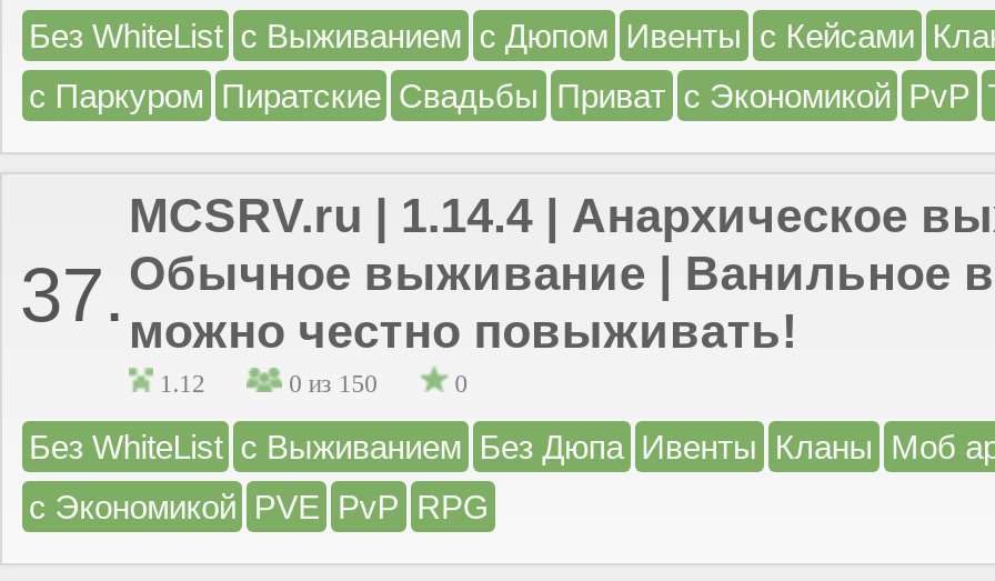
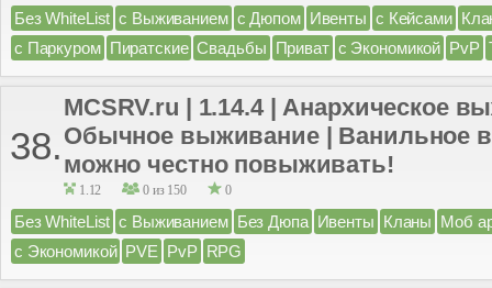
- 37.
+ 38.
